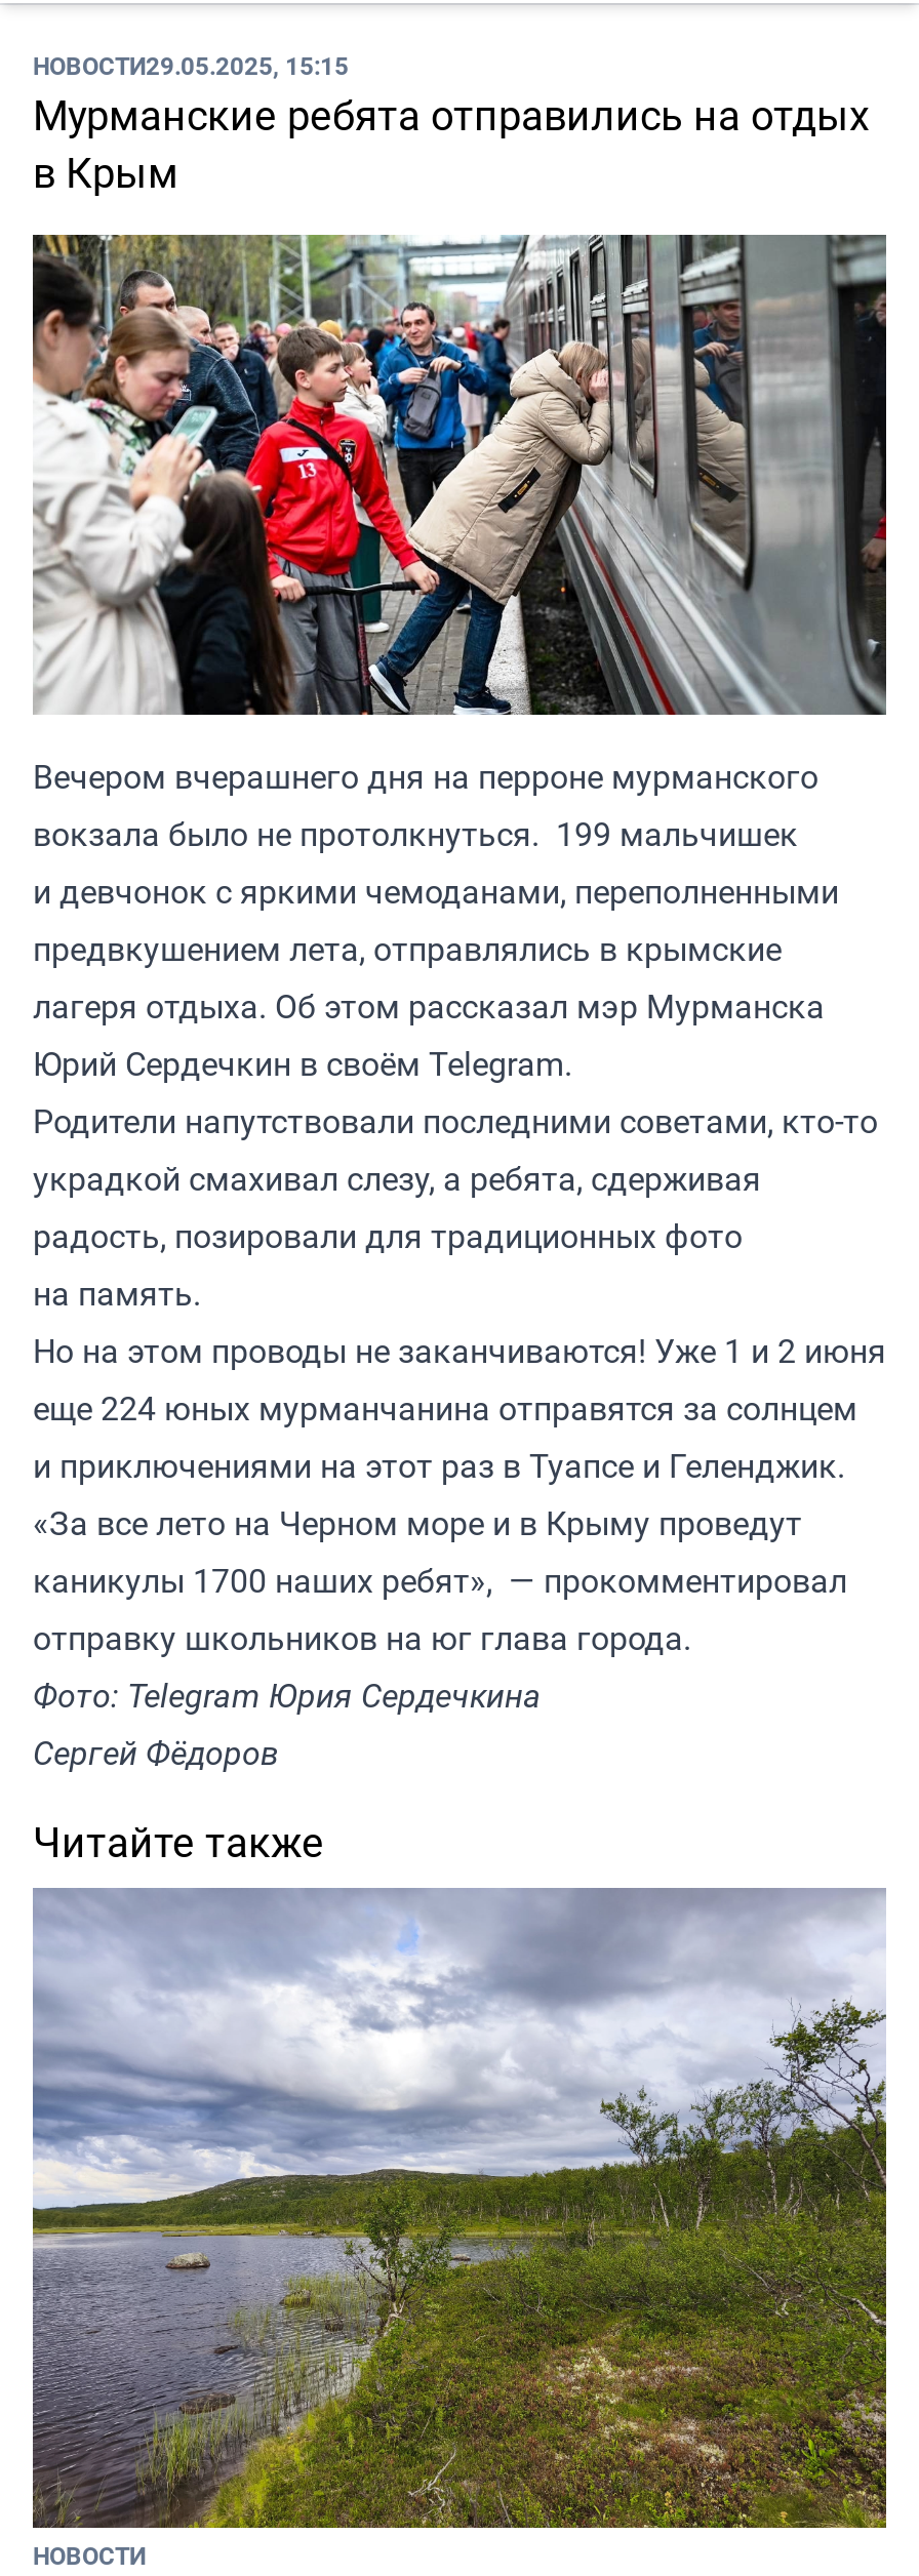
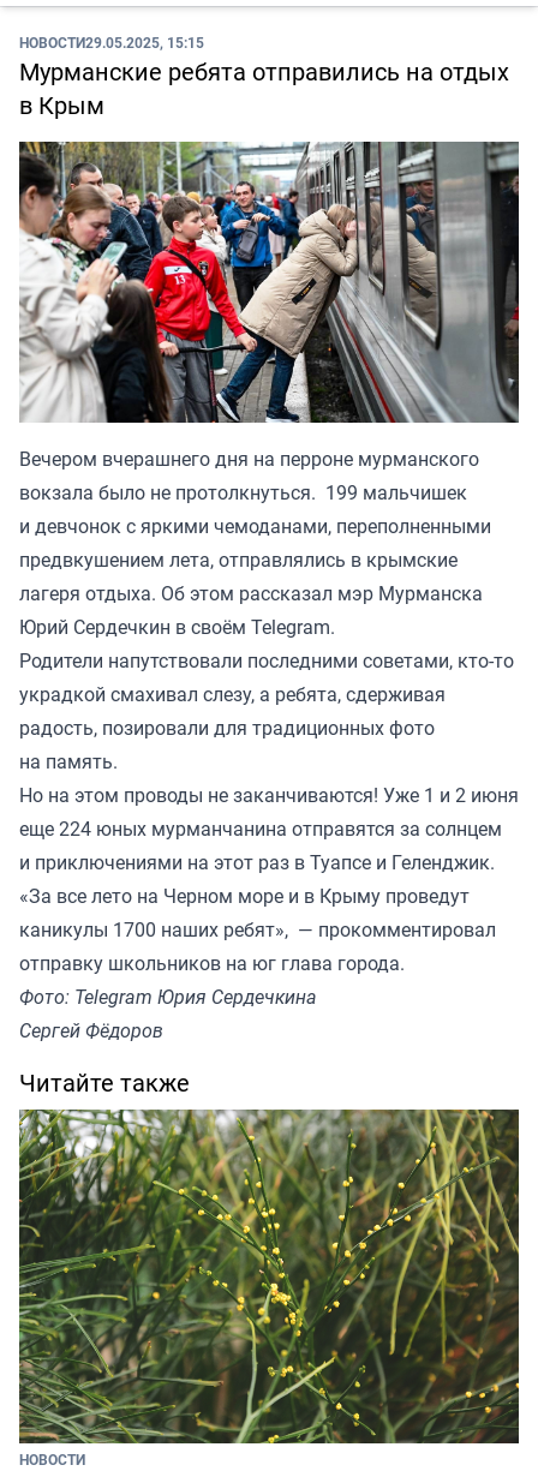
- [image]
+ [image]
